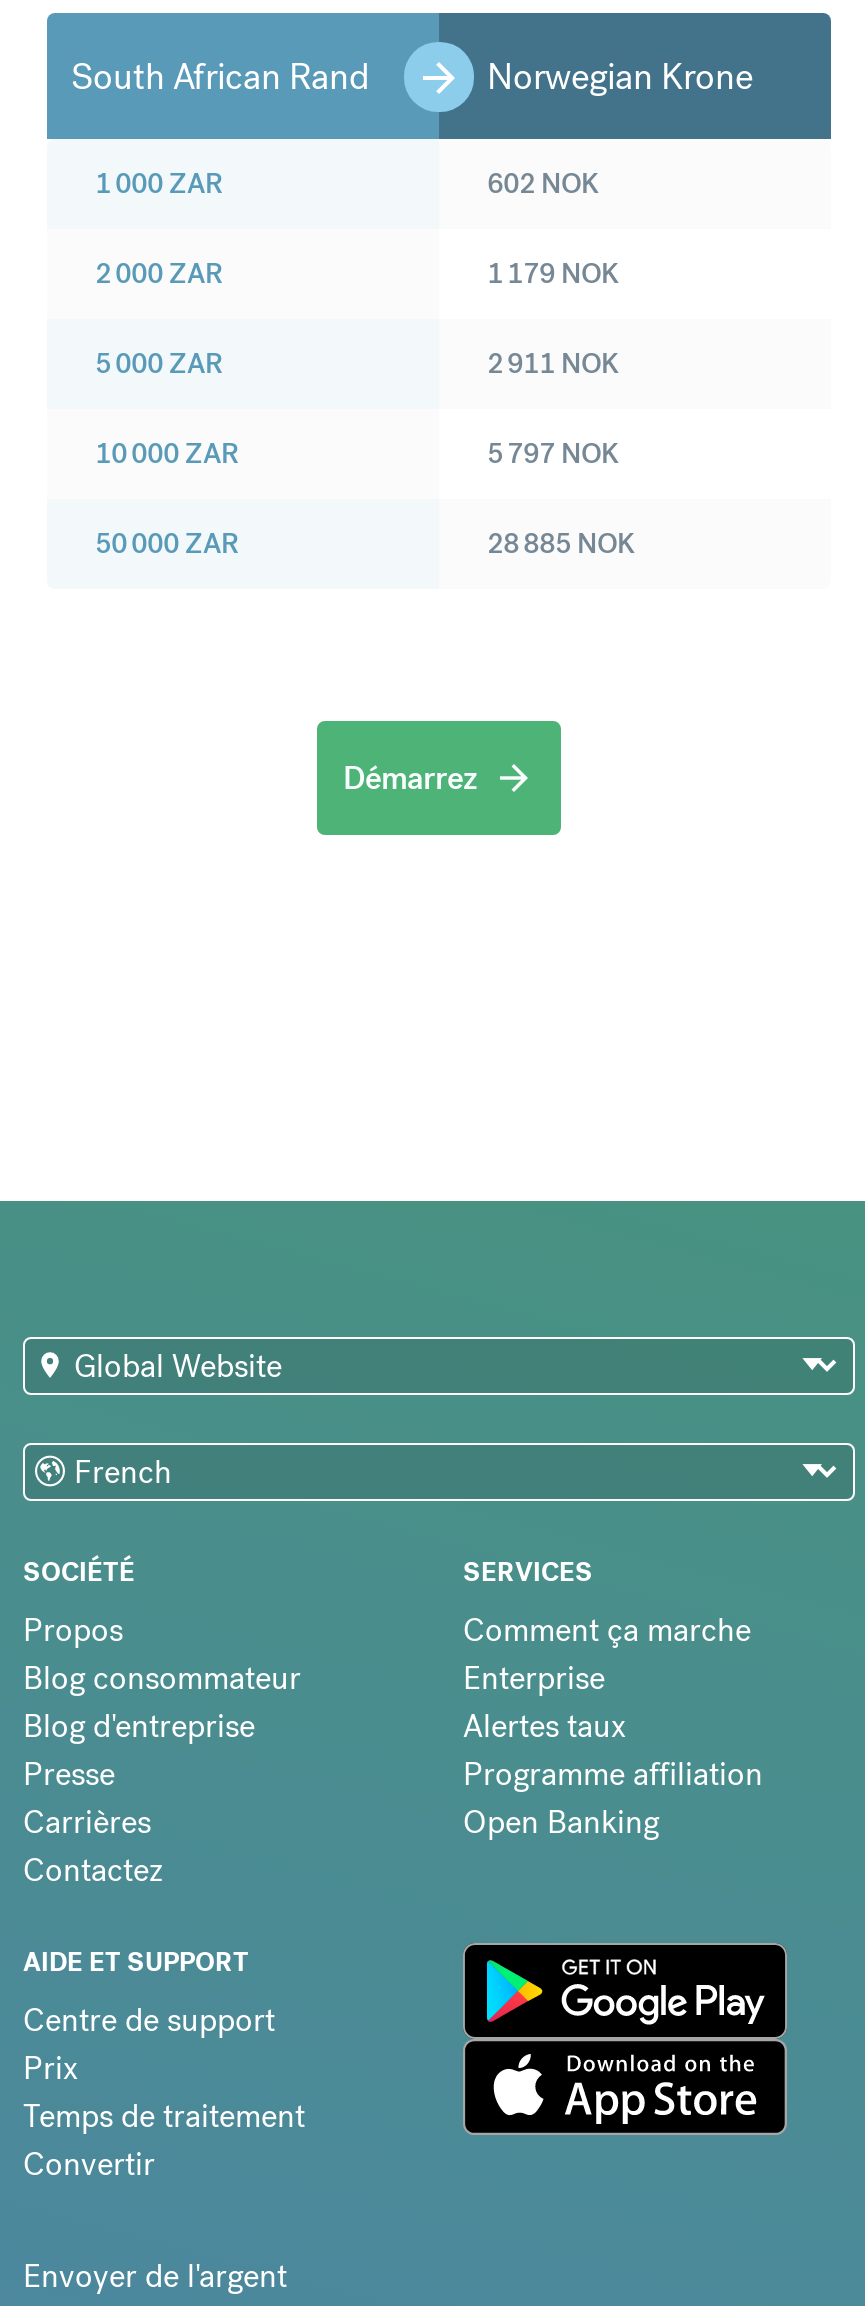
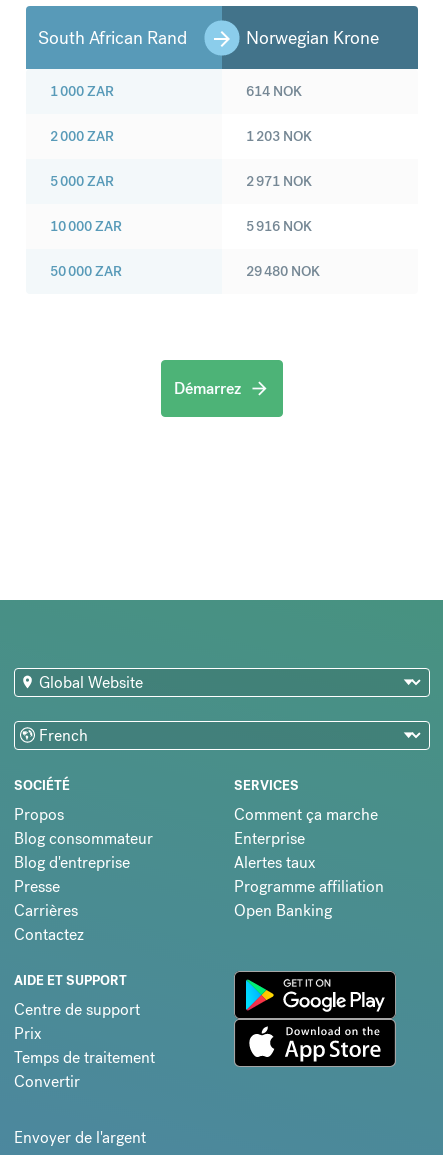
- 602 NOK
+ 614 NOK

- 1 179 NOK
+ 1 203 NOK

- 2 911 NOK
+ 2 971 NOK

- 5 797 NOK
+ 5 916 NOK

- 28 885 NOK
+ 29 480 NOK
